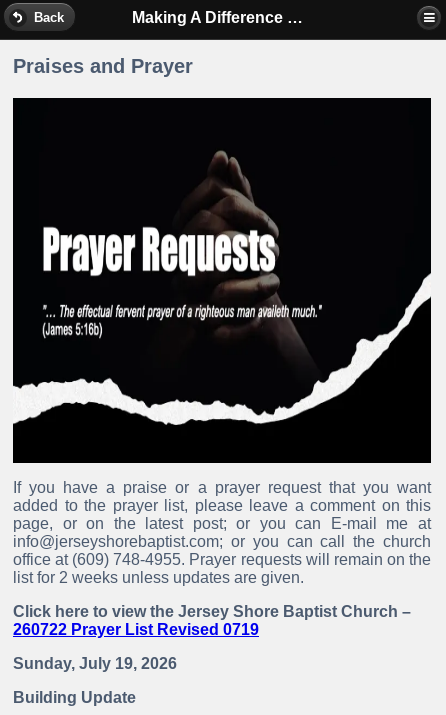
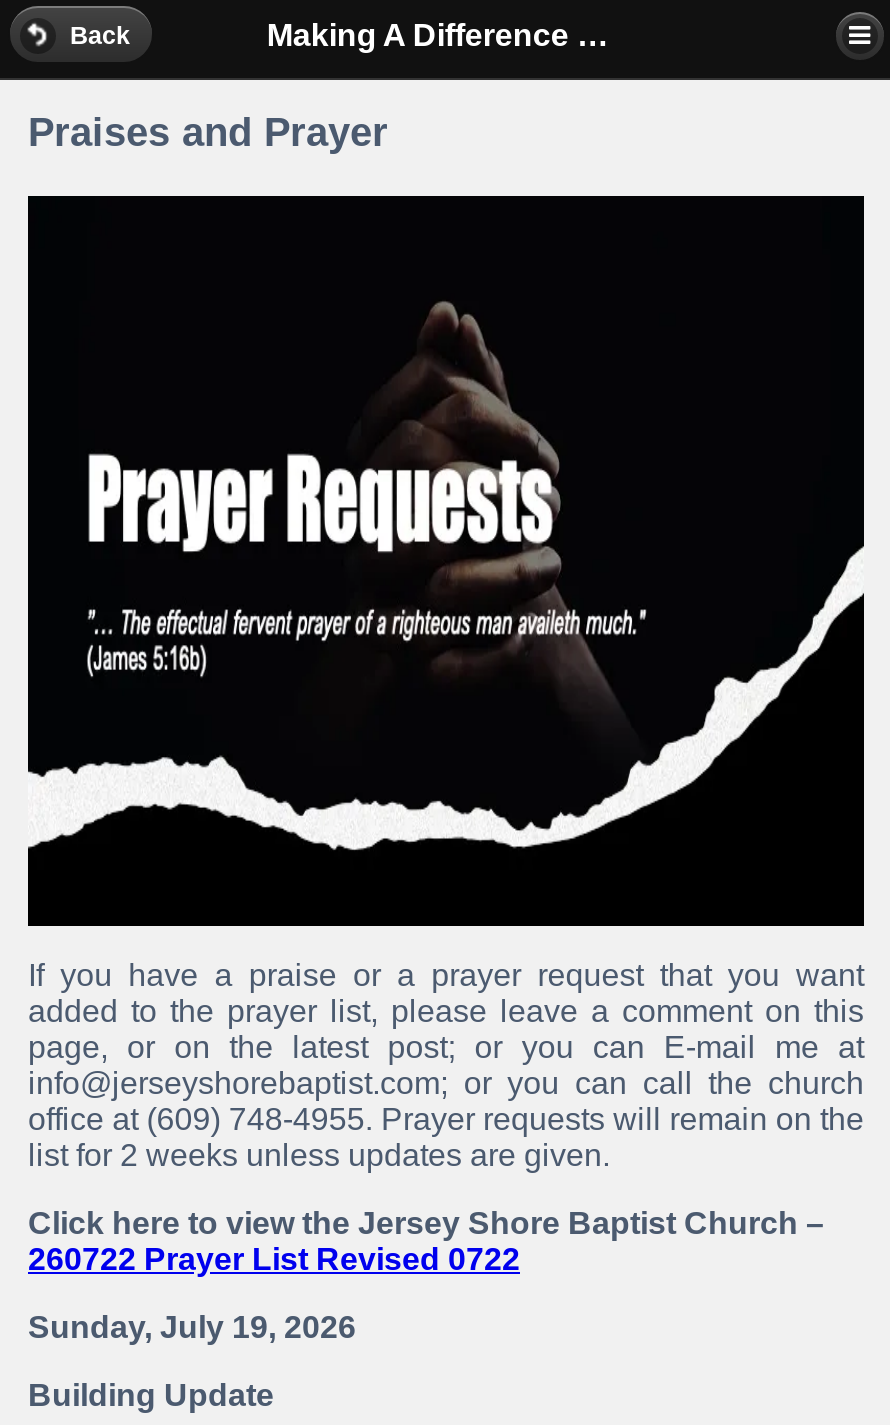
- 260722 Prayer List Revised 0719
+ 260722 Prayer List Revised 0722
